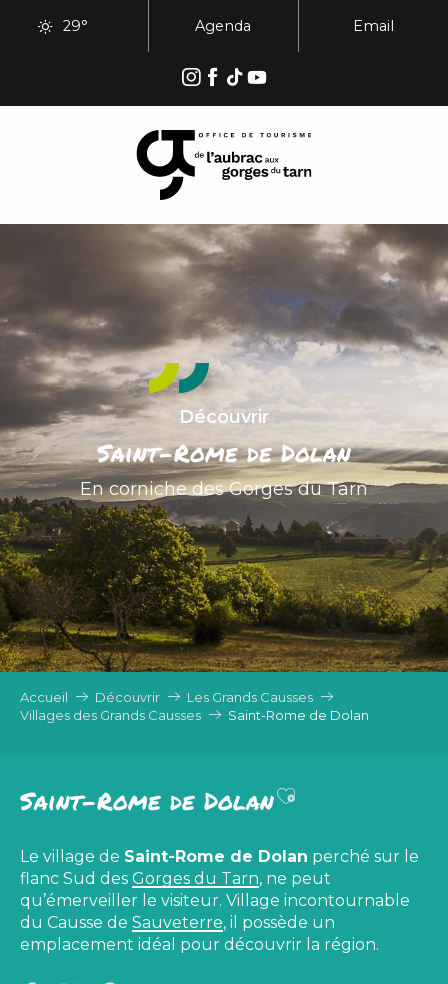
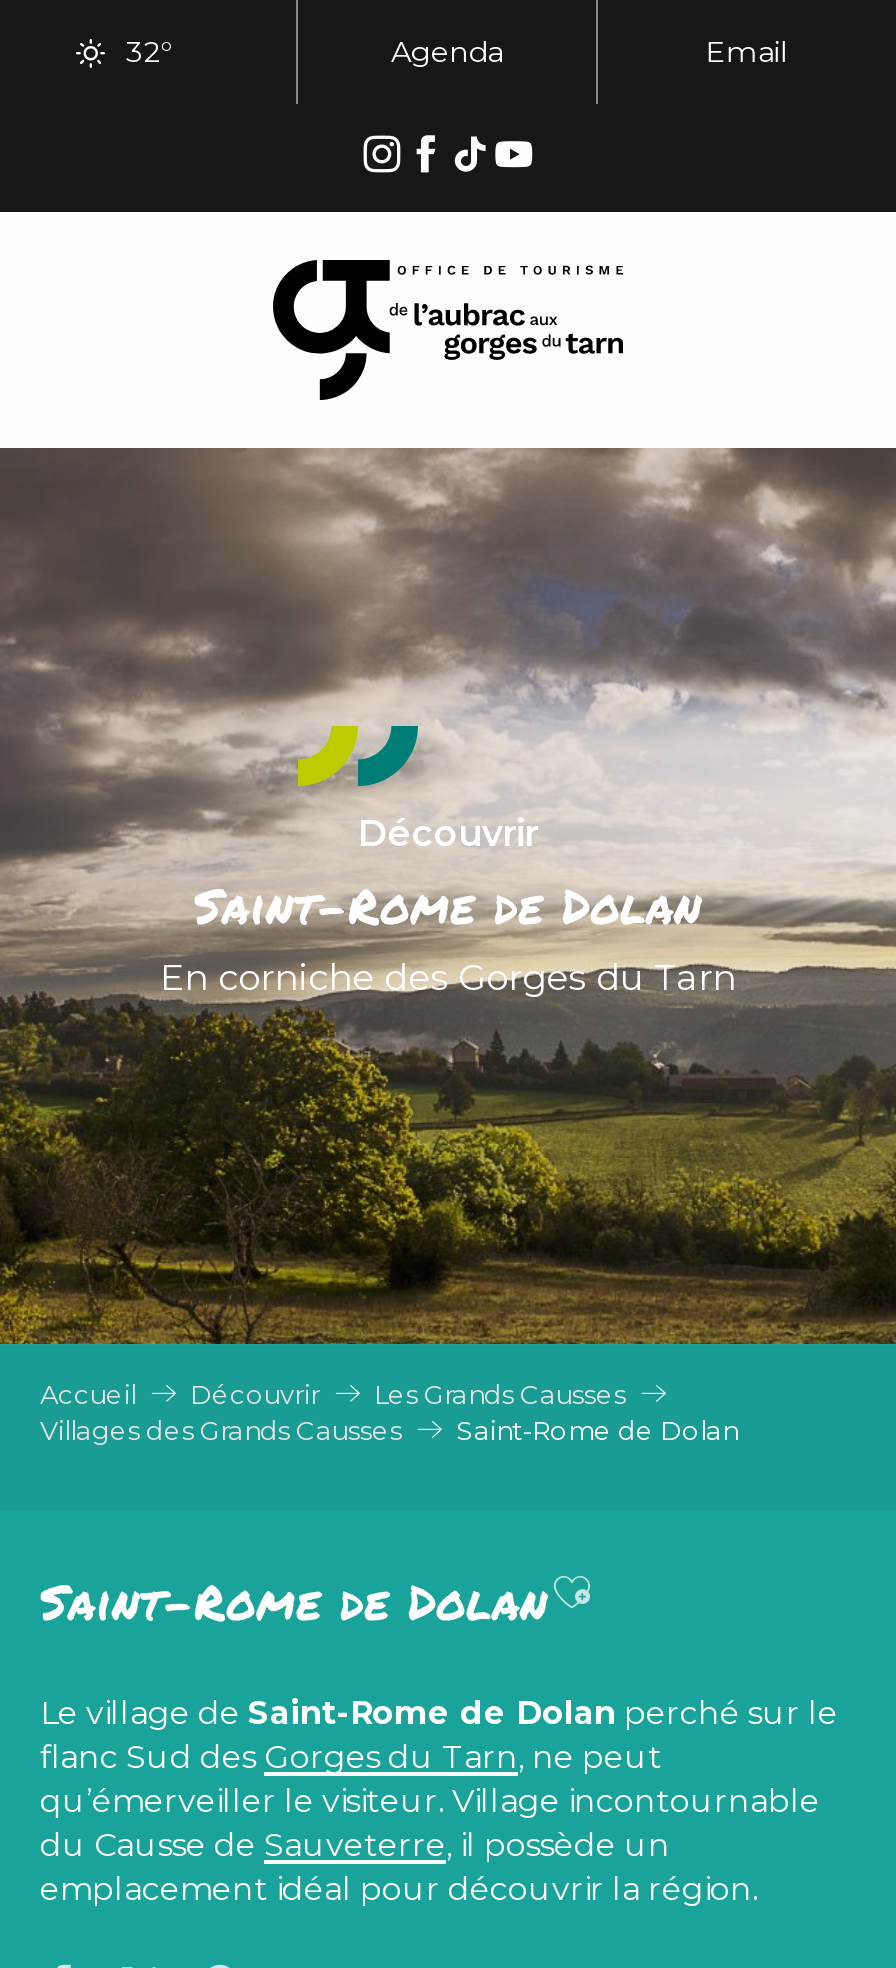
- 29°
+ 32°
